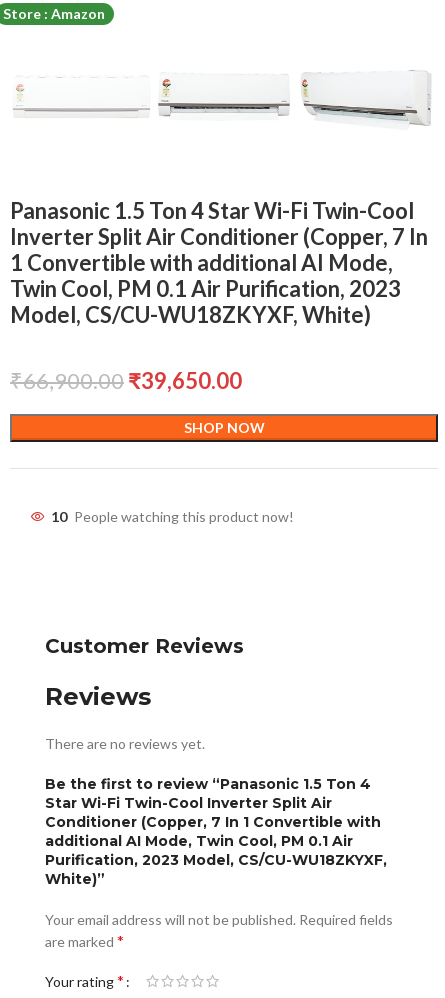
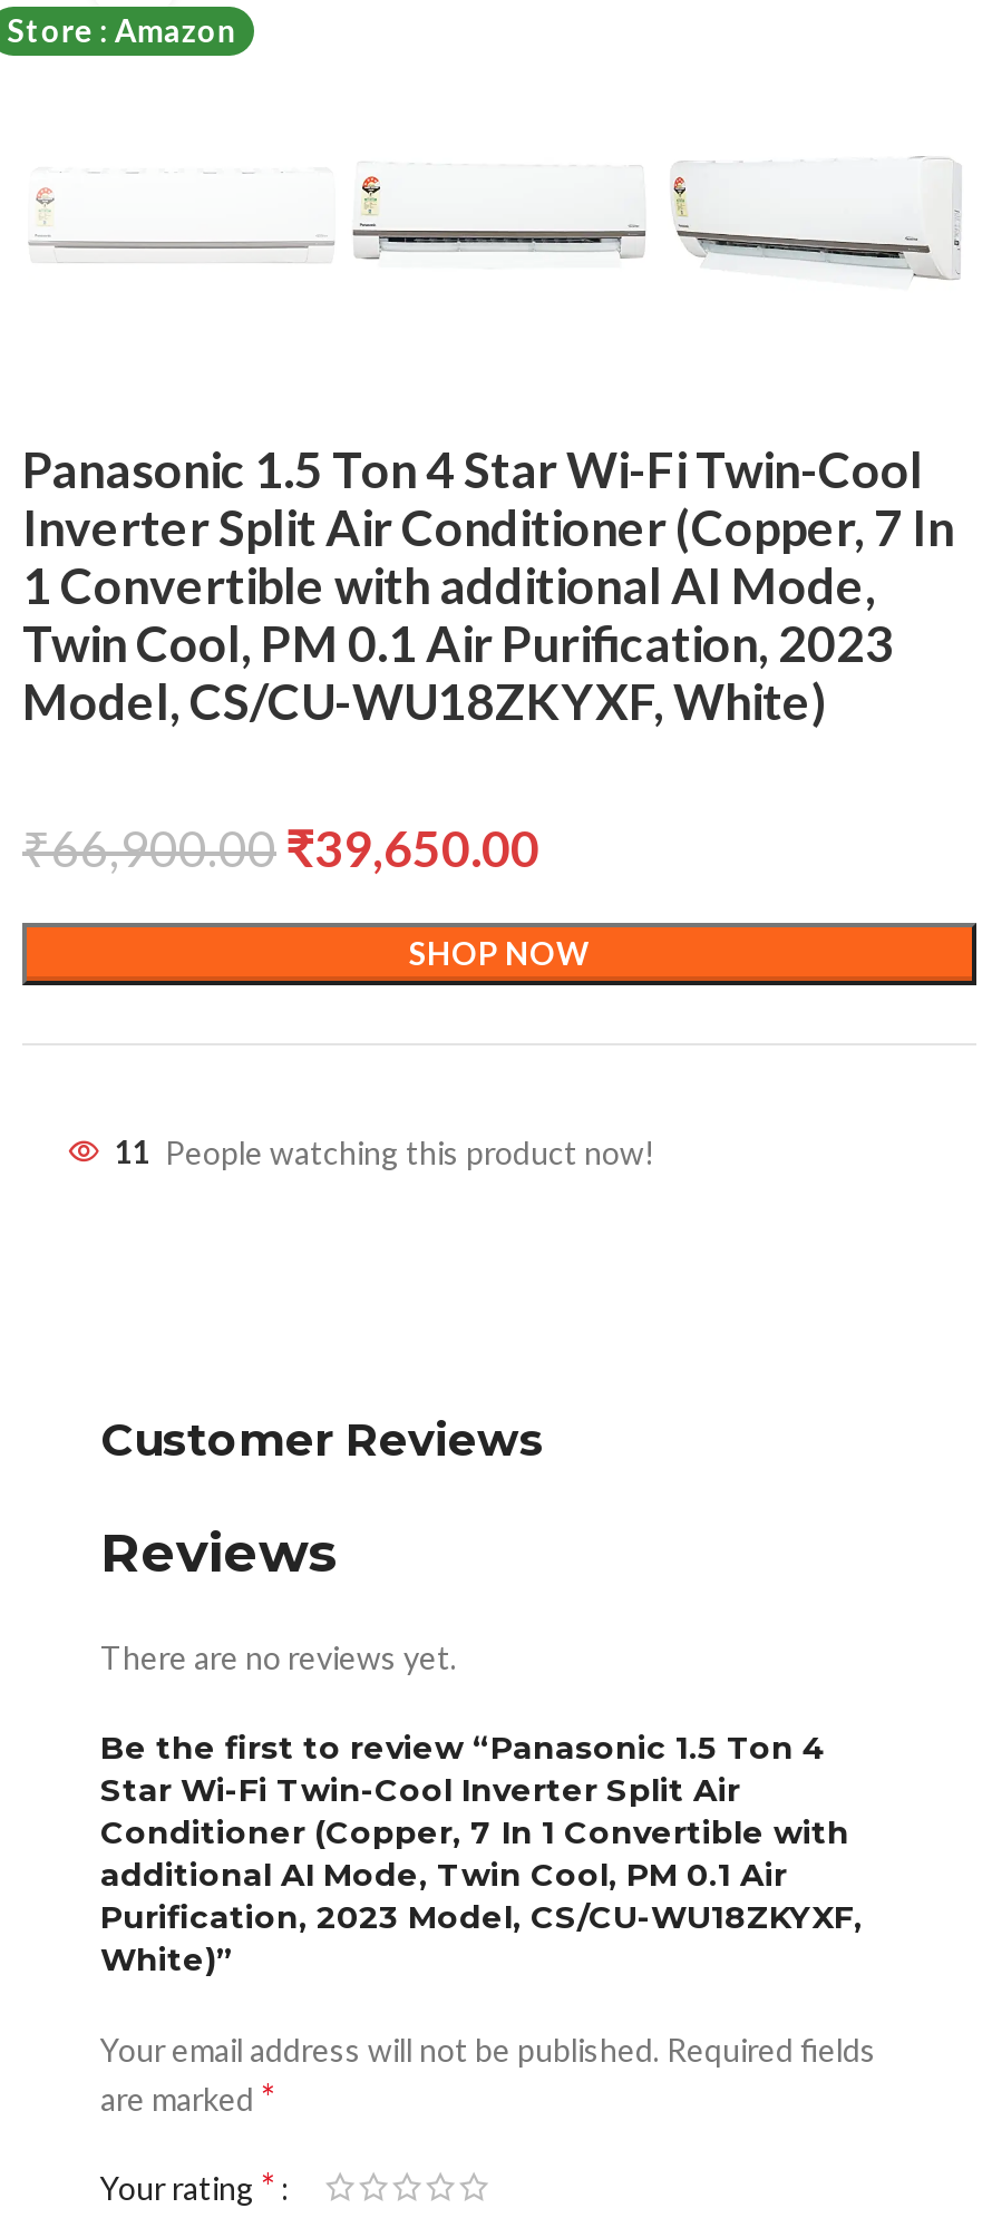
- 10 People watching this product now!
+ 11 People watching this product now!
